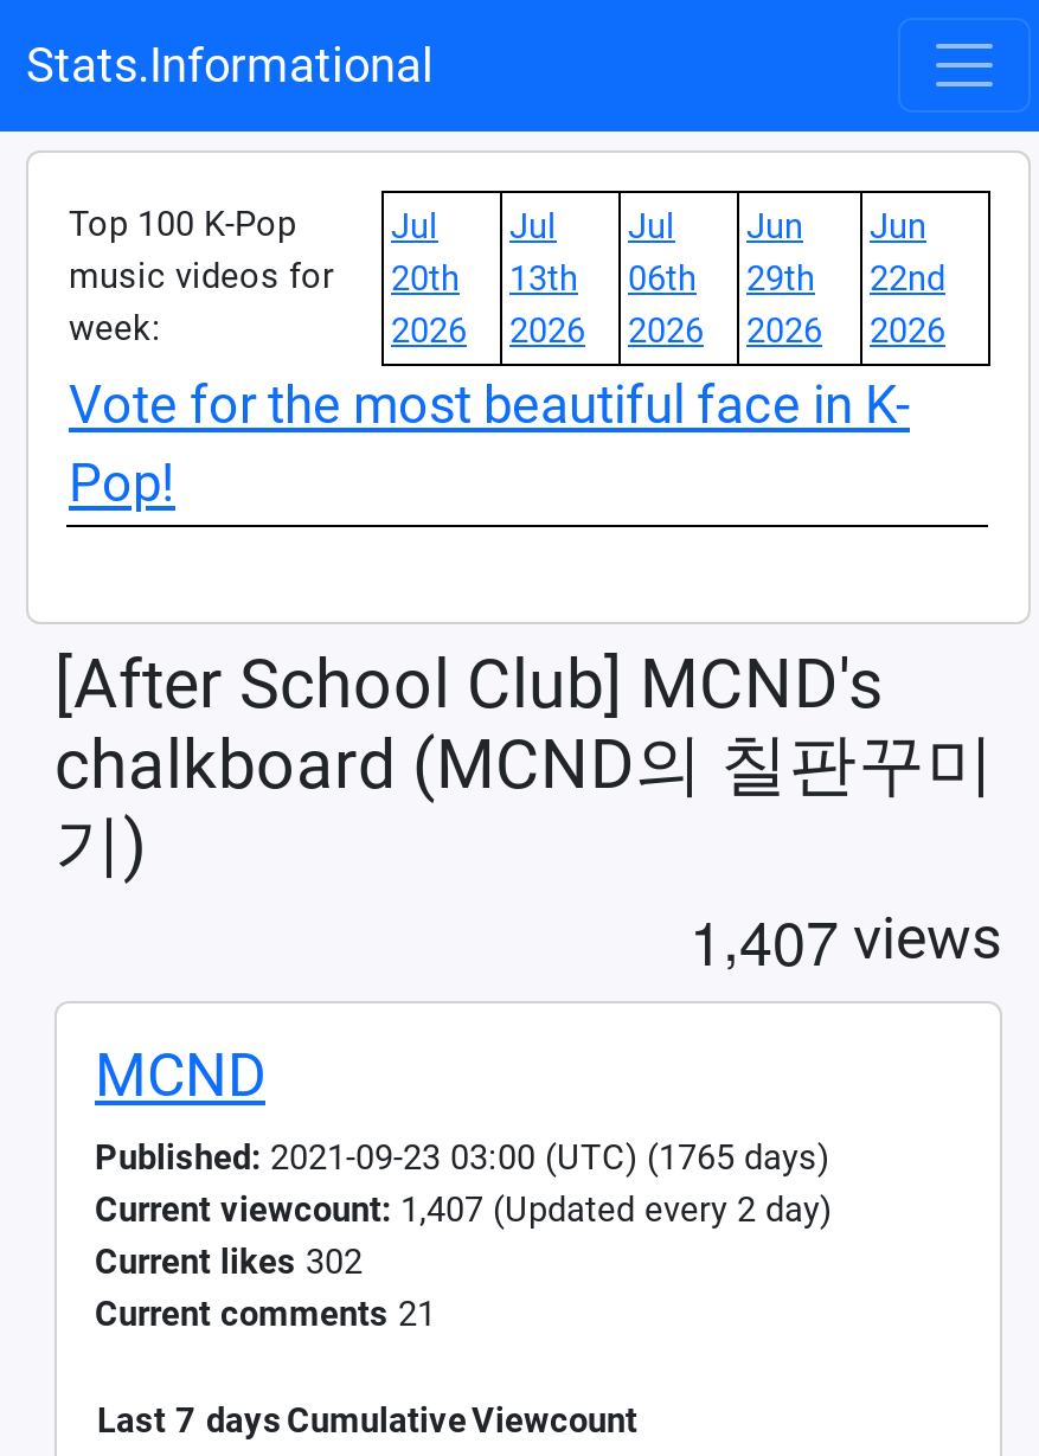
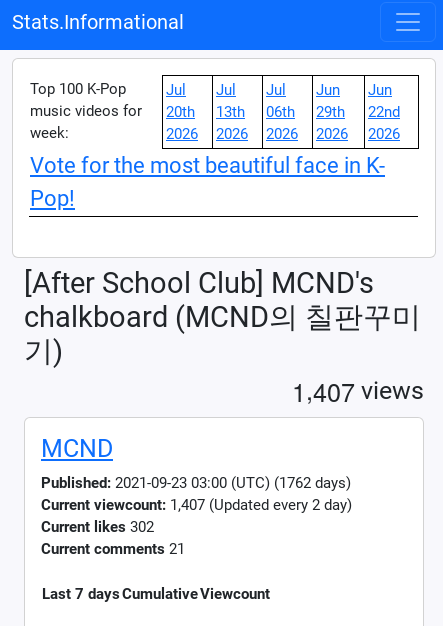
- Published: 2021-09-23 03:00 (UTC) (1765 days)
+ Published: 2021-09-23 03:00 (UTC) (1762 days)
